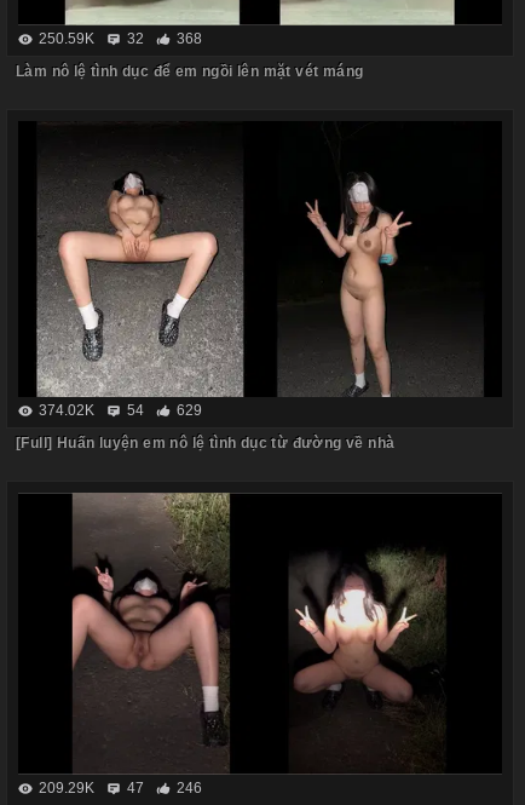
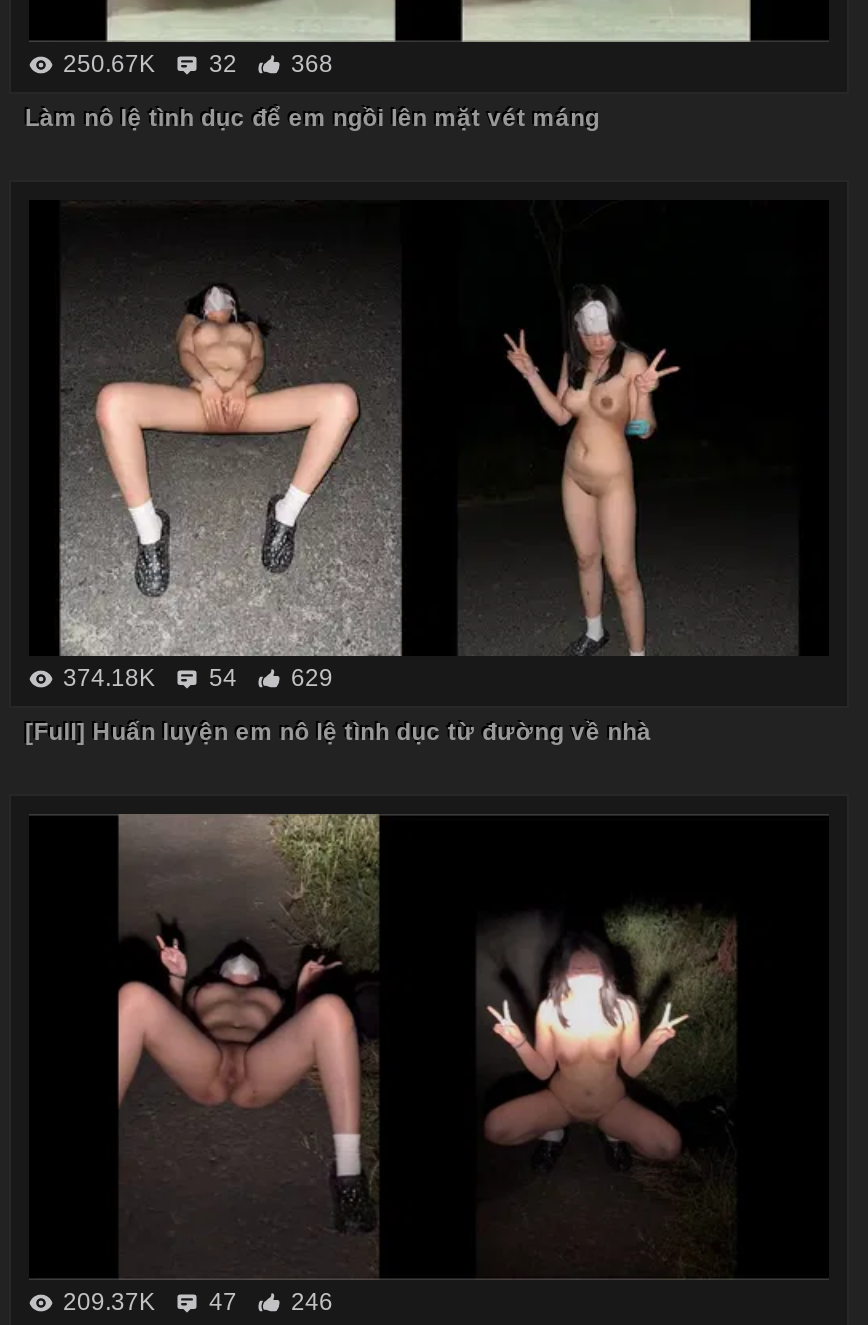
- 250.59K 32 368
+ 250.67K 32 368

- 374.02K 54 629
+ 374.18K 54 629

- 209.29K 47 246
+ 209.37K 47 246
